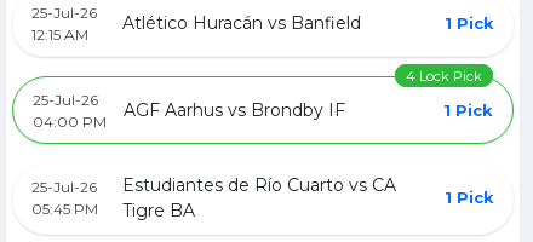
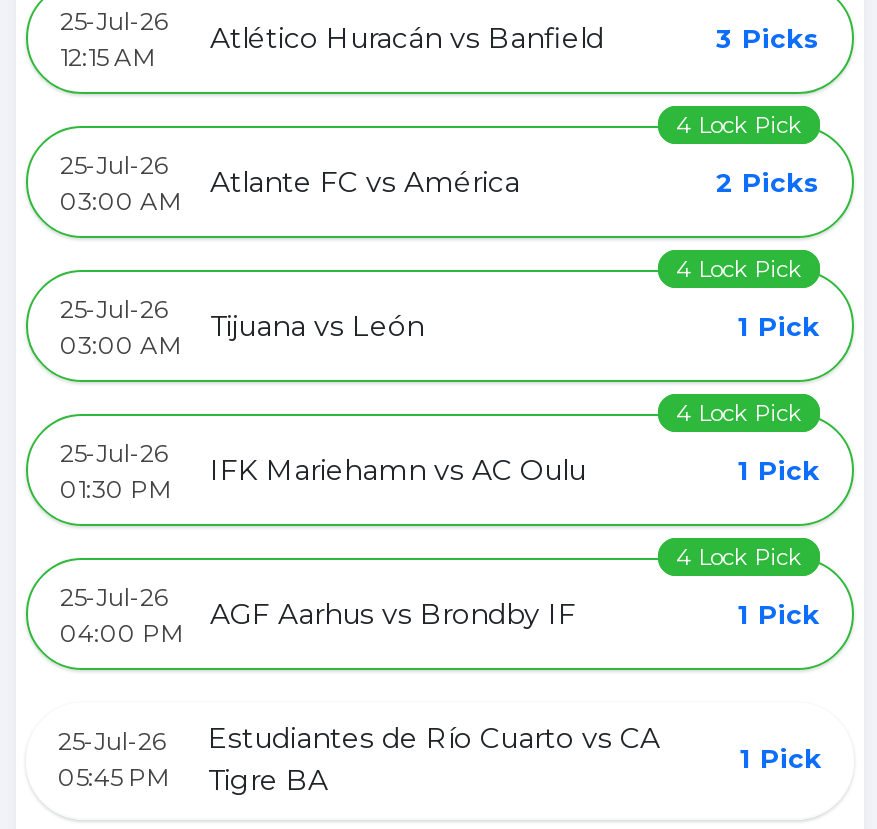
+ 3 Picks
+ 4 Lock Pick
+ 25-Jul-26
+ 03:00 AM
+ Atlante FC vs América
+ 2 Picks
+ 4 Lock Pick
+ 25-Jul-26
+ 03:00 AM
+ Tijuana vs León
+ 1 Pick
+ 4 Lock Pick
+ 25-Jul-26
+ 01:30 PM
+ IFK Mariehamn vs AC Oulu
